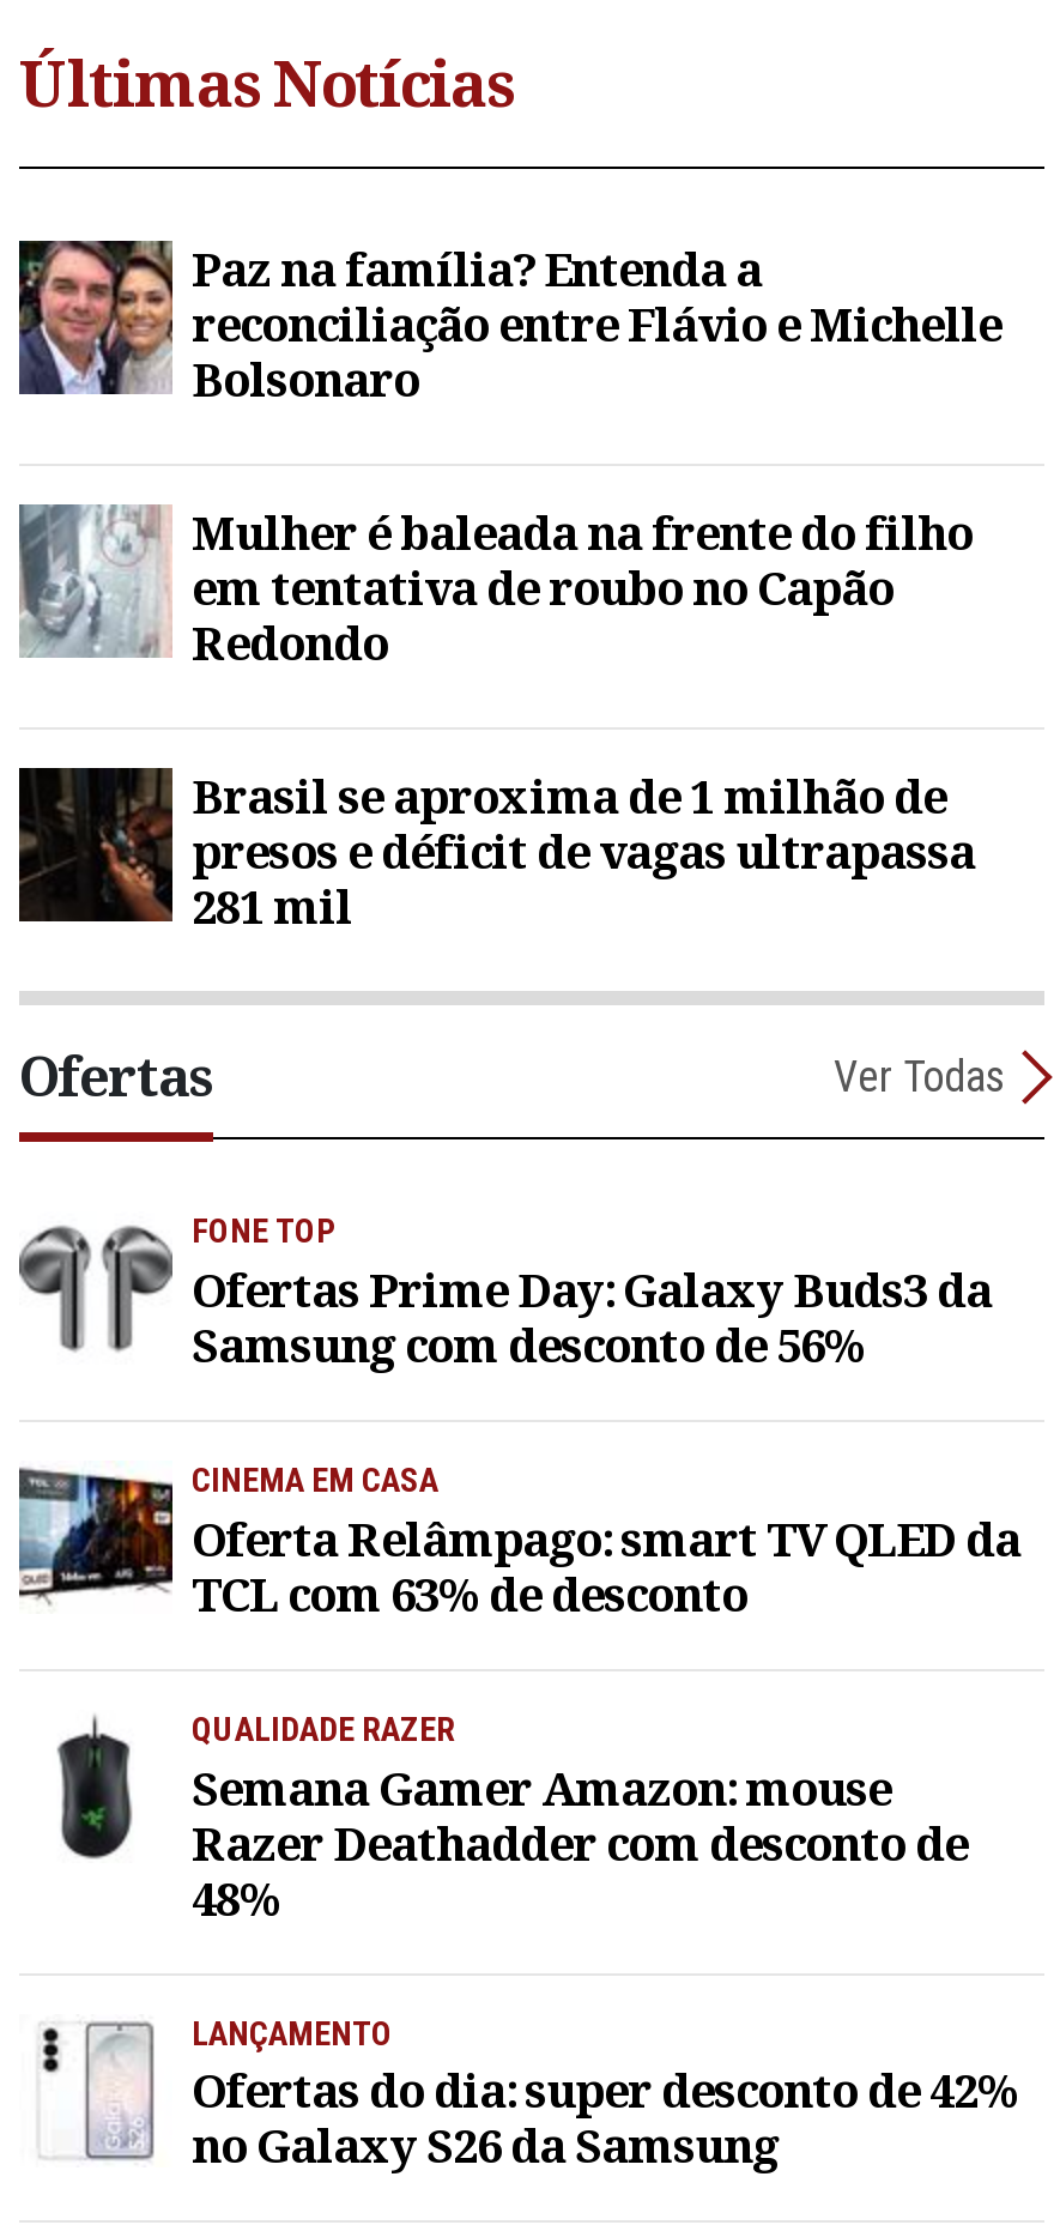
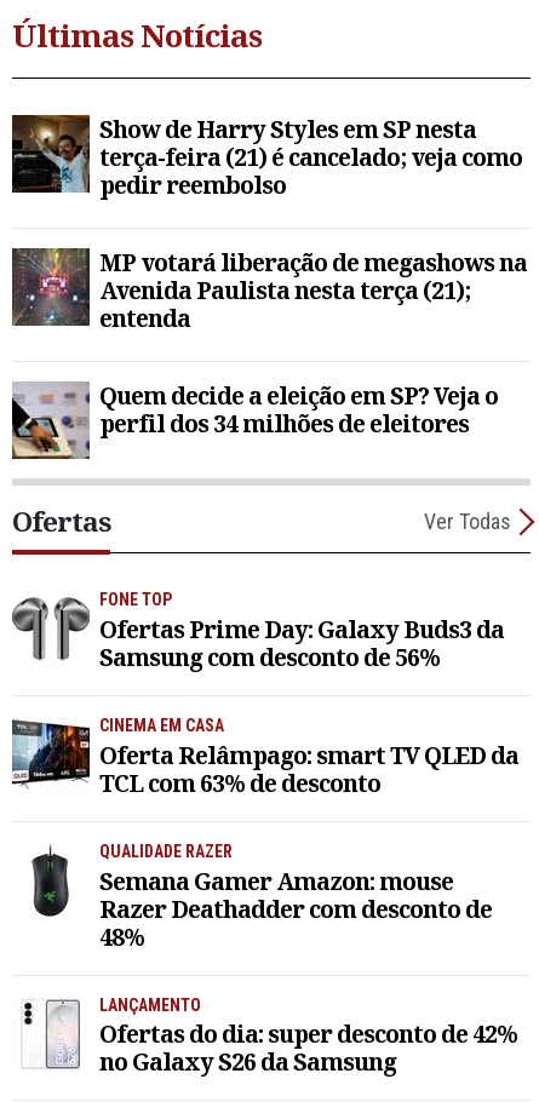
- [image]
- Paz na família? Entenda a
- reconciliação entre Flávio e Michelle
- Bolsonaro
+ [image]
+ Show de Harry Styles em SP nesta
+ terça-feira (21) é cancelado; veja como
+ pedir reembolso

- [image]
- Mulher é baleada na frente do filho
- em tentativa de roubo no Capão
- Redondo
+ [image]
+ MP votará liberação de megashows na
+ Avenida Paulista nesta terça (21);
+ entenda

- [image]
- Brasil se aproxima de 1 milhão de
- presos e déficit de vagas ultrapassa
- 281 mil
+ [image]
+ Quem decide a eleição em SP? Veja o
+ perfil dos 34 milhões de eleitores
